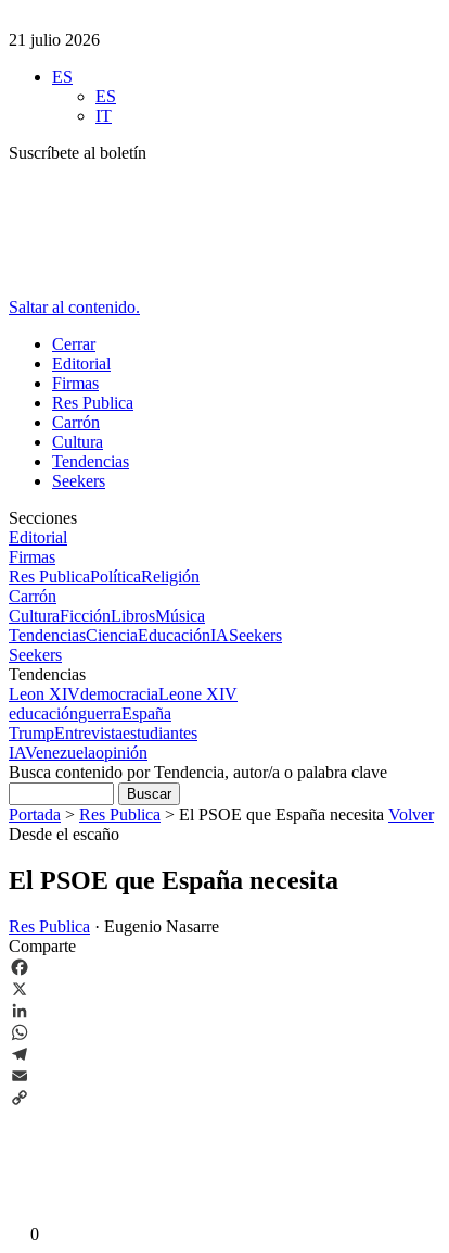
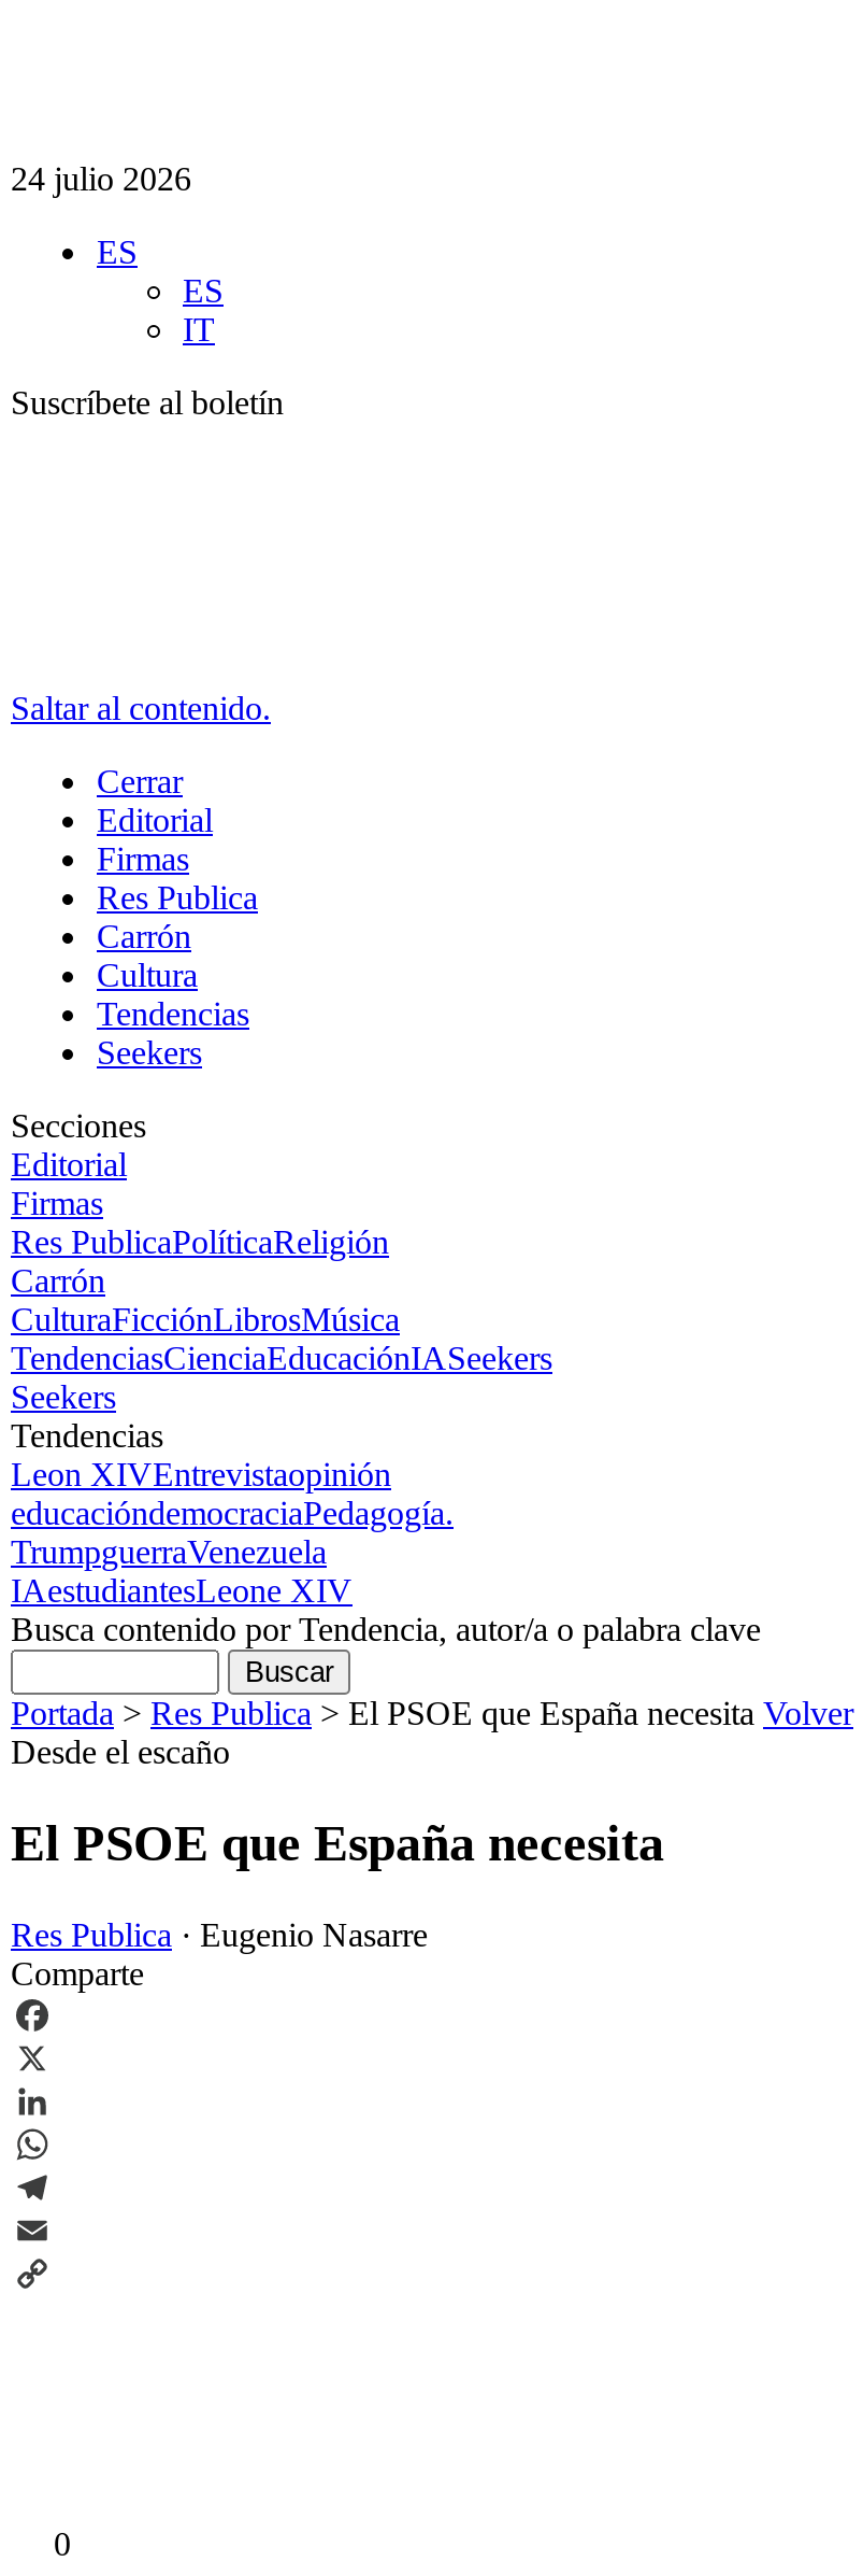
- 21 julio 2026
+ 24 julio 2026

- Leon XIVdemocraciaLeone XIV
- educaciónguerraEspaña
- TrumpEntrevistaestudiantes
- IAVenezuelaopinión
+ Leon XIVEntrevistaopinión
+ educacióndemocraciaPedagogía.
+ TrumpguerraVenezuela
+ IAestudiantesLeone XIV
